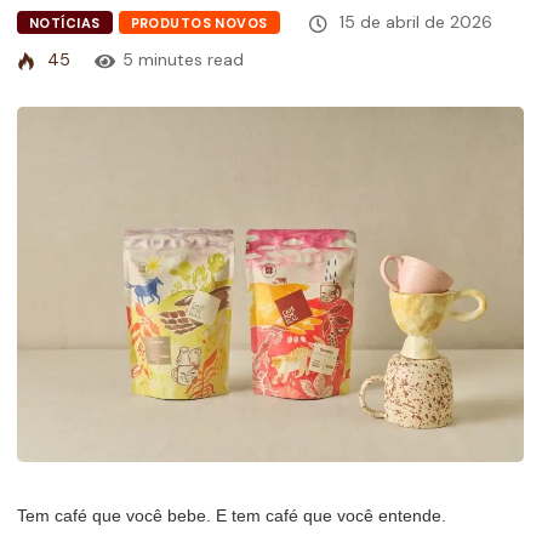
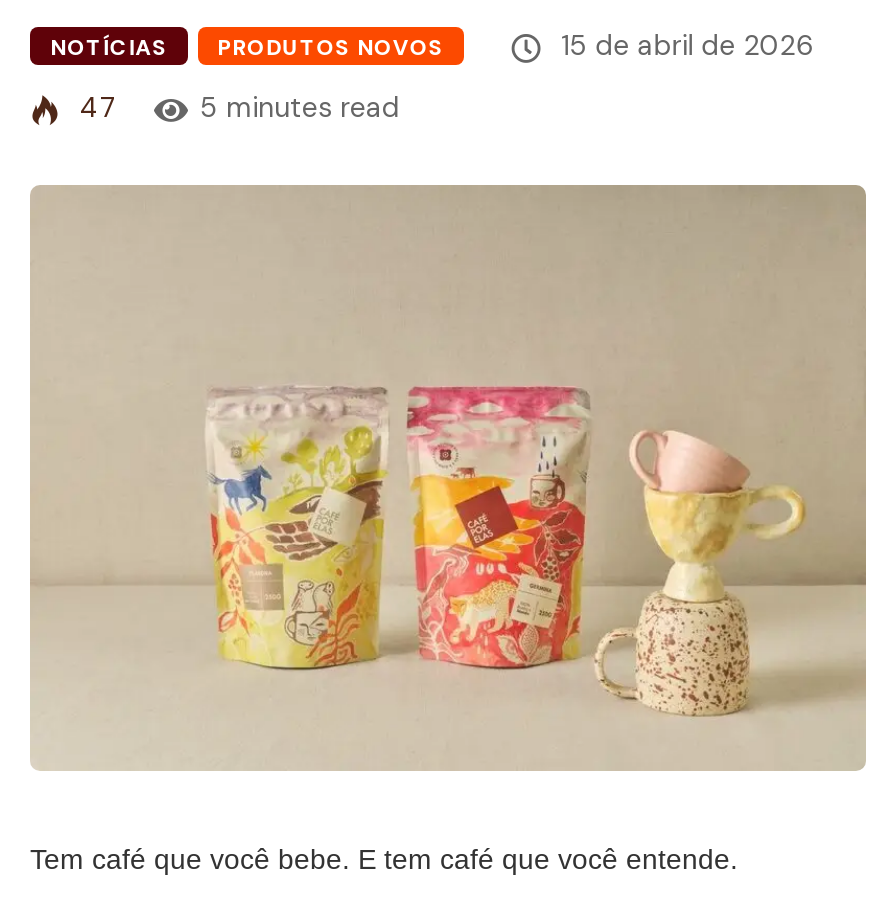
- 45
+ 47
